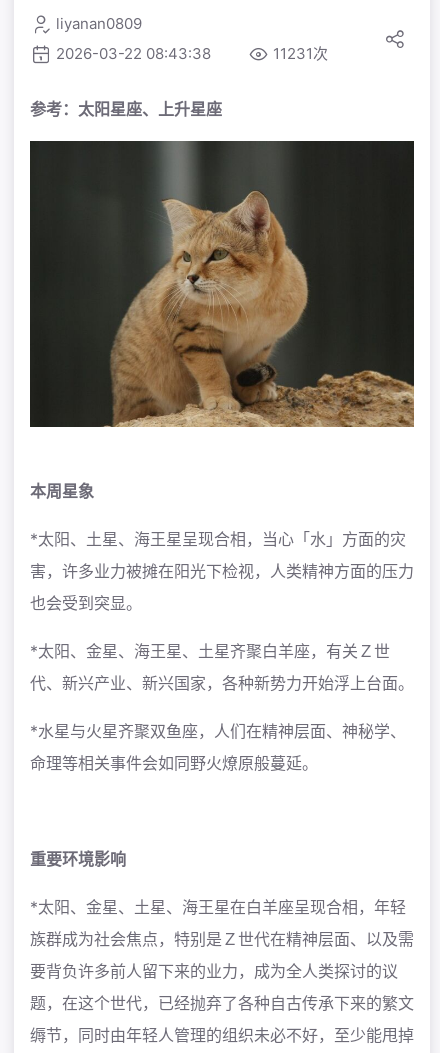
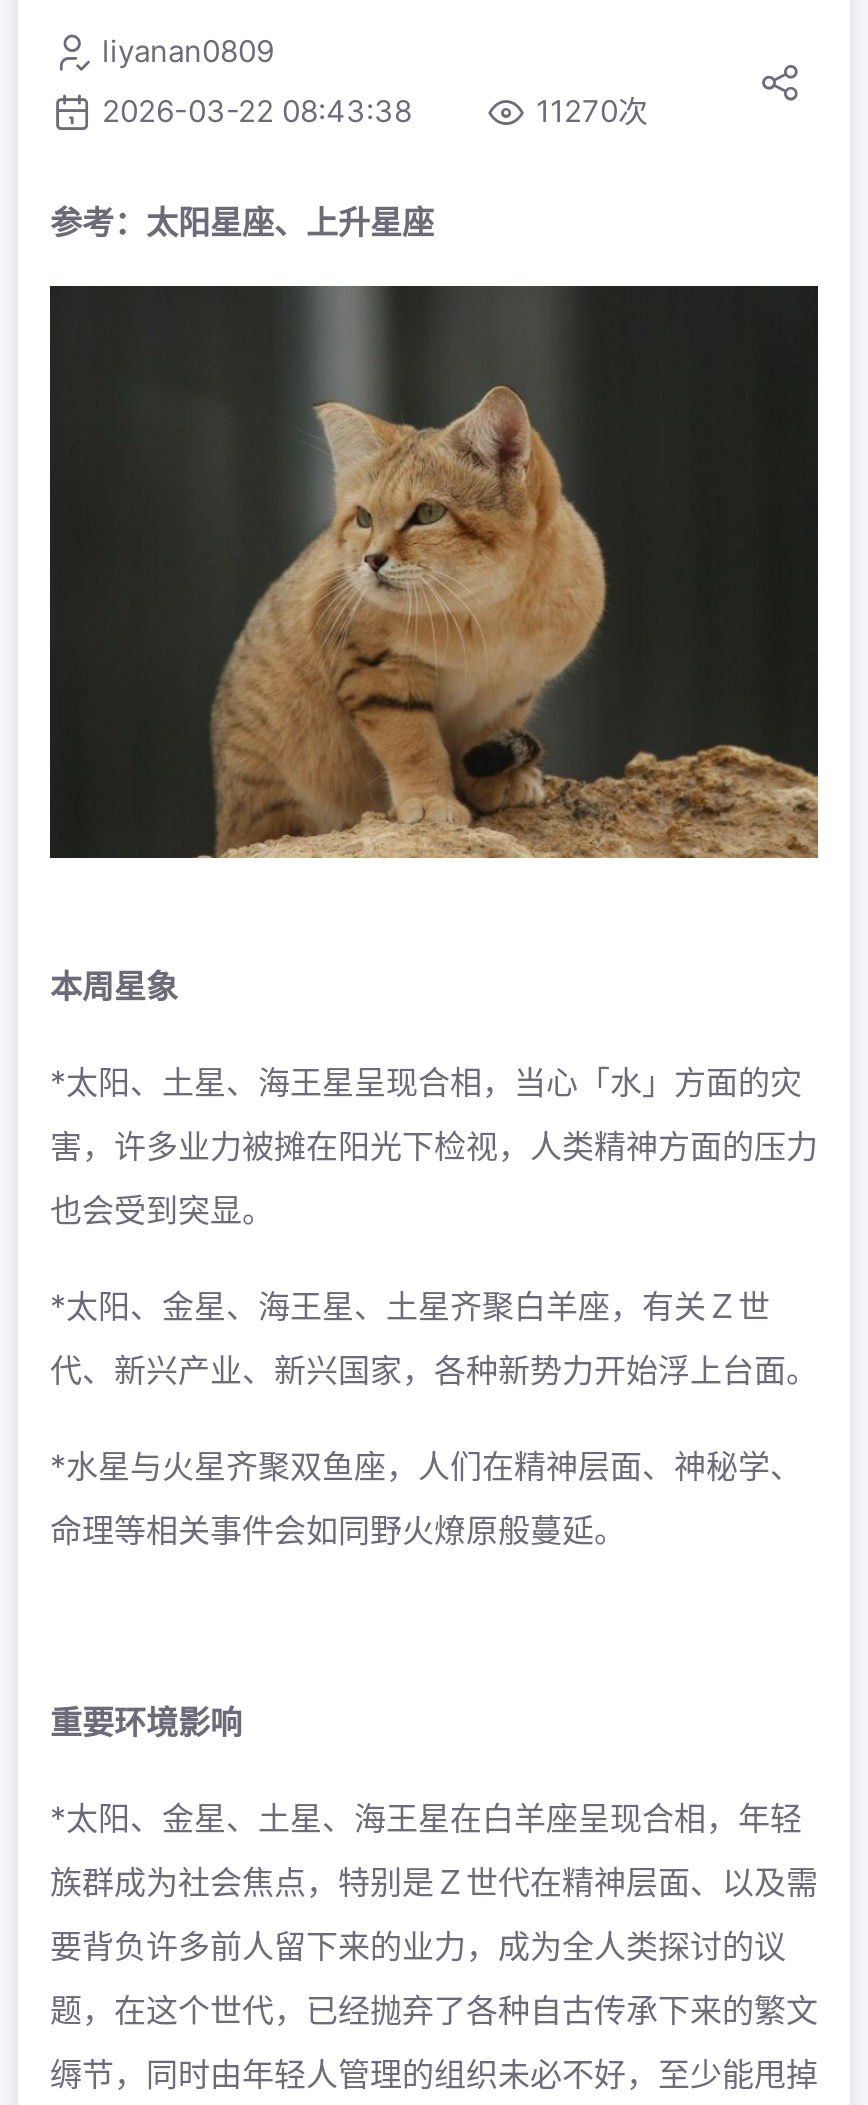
- 11231次
+ 11270次
